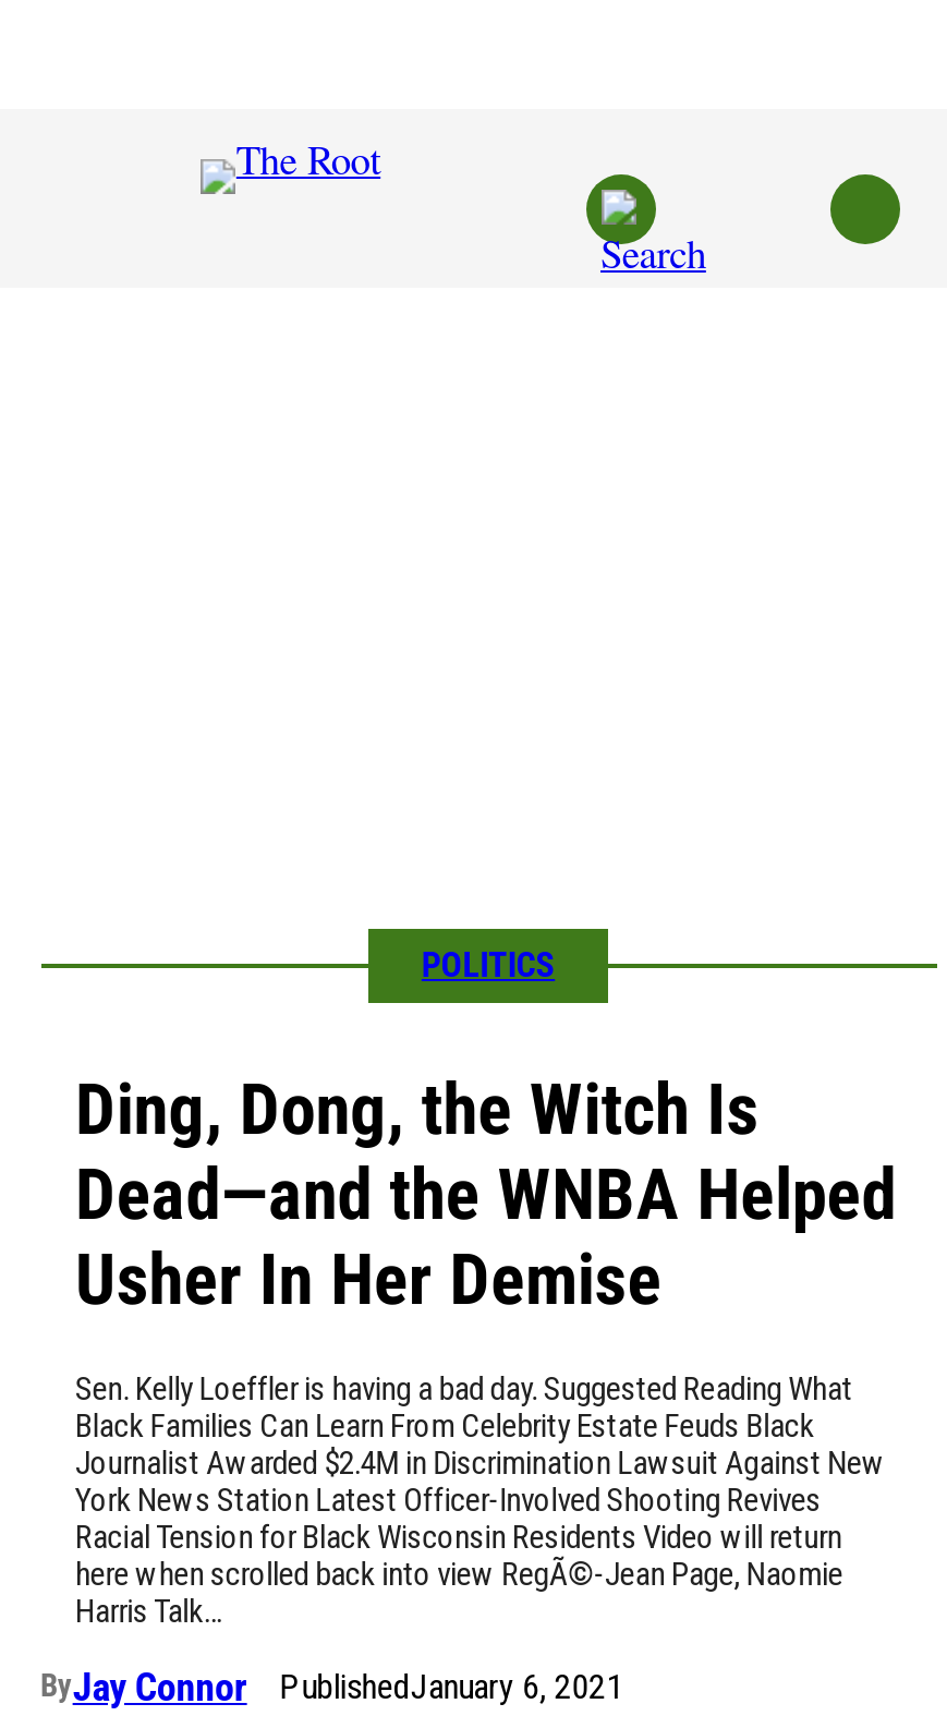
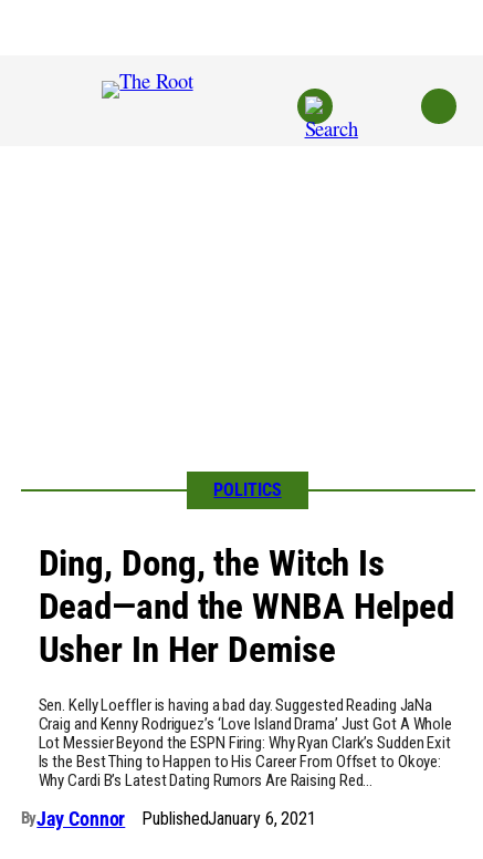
- Sen. Kelly Loeffler is having a bad day. Suggested Reading What
- Black Families Can Learn From Celebrity Estate Feuds Black
- Journalist Awarded $2.4M in Discrimination Lawsuit Against New
- York News Station Latest Officer-Involved Shooting Revives
- Racial Tension for Black Wisconsin Residents Video will return
- here when scrolled back into view RegÃ©-Jean Page, Naomie
- Harris Talk…
+ Sen. Kelly Loeffler is having a bad day. Suggested Reading JaNa
+ Craig and Kenny Rodriguez’s ‘Love Island Drama’ Just Got A Whole
+ Lot Messier Beyond the ESPN Firing: Why Ryan Clark’s Sudden Exit
+ Is the Best Thing to Happen to His Career From Offset to Okoye:
+ Why Cardi B’s Latest Dating Rumors Are Raising Red…
